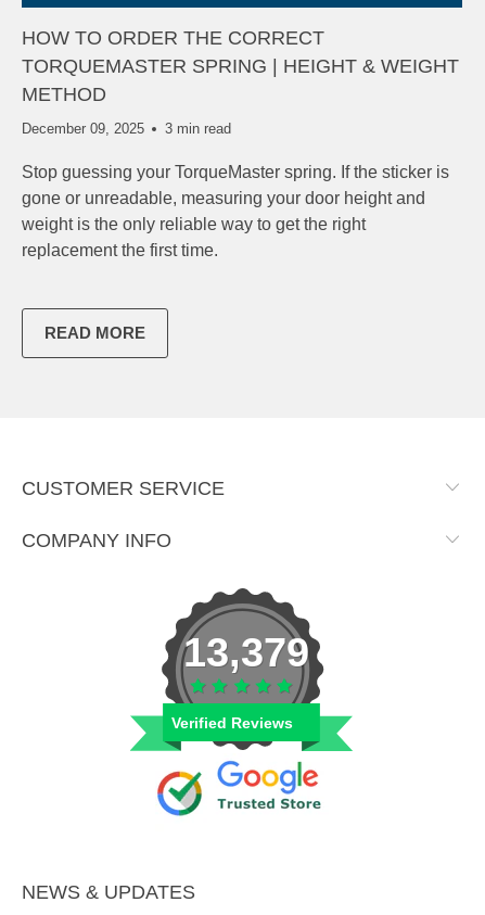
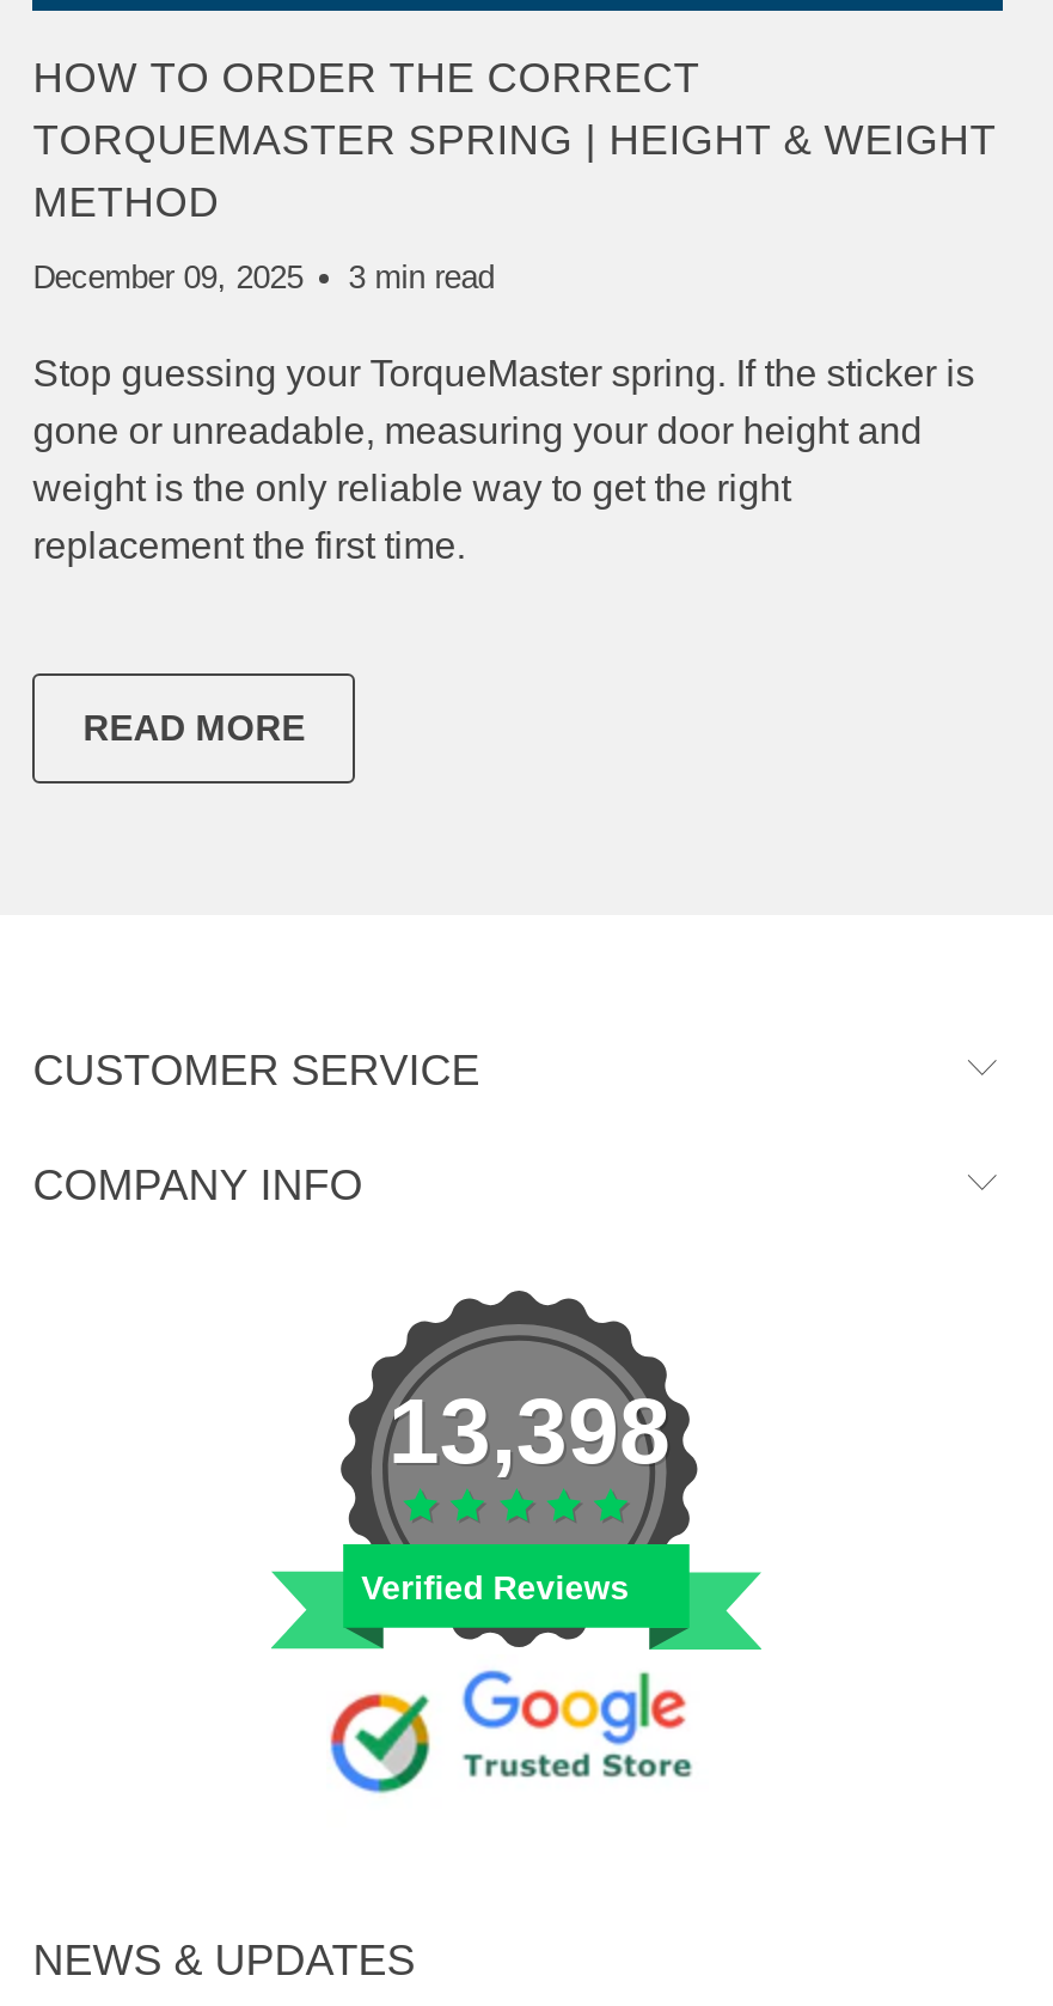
- 13,379
+ 13,398
